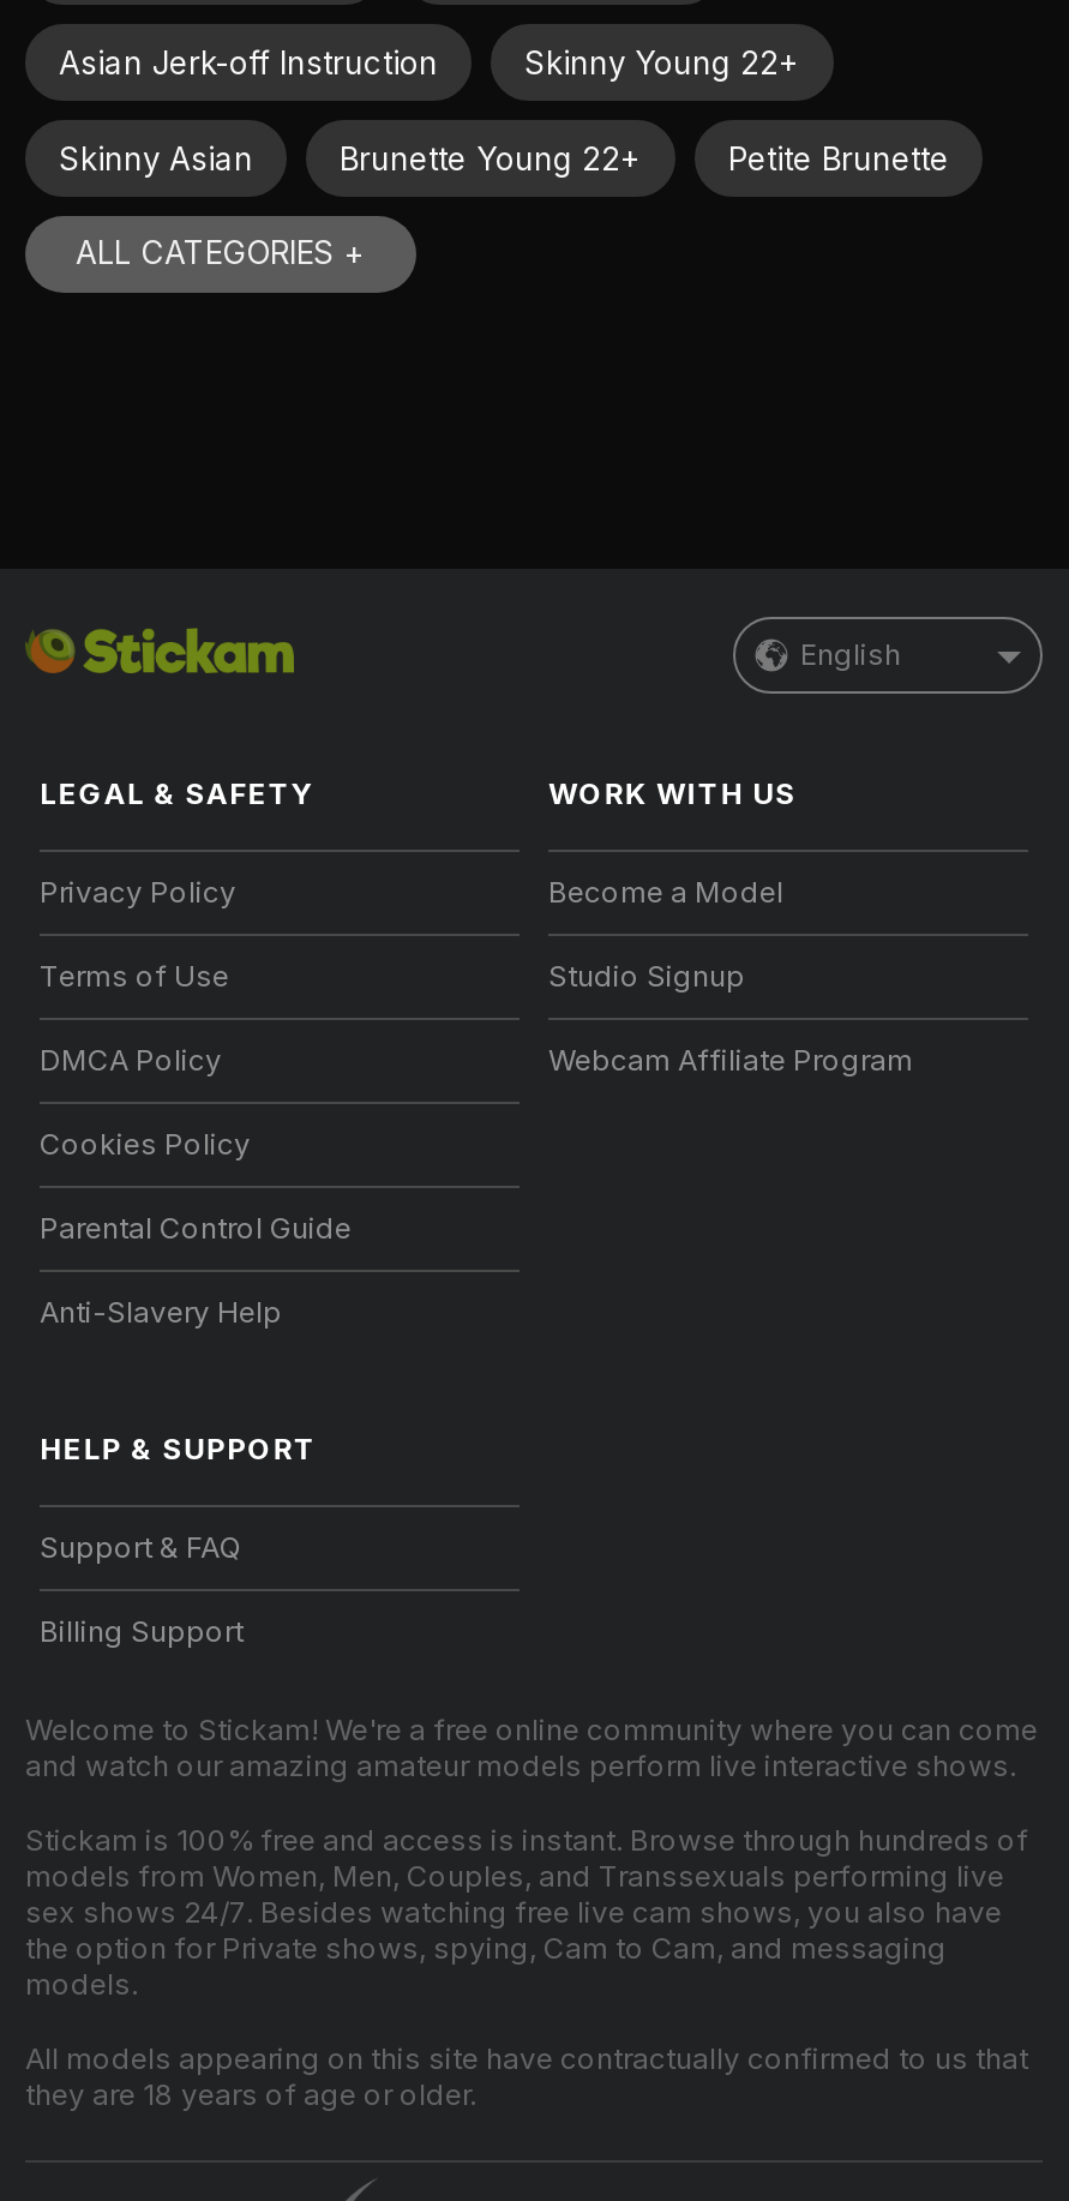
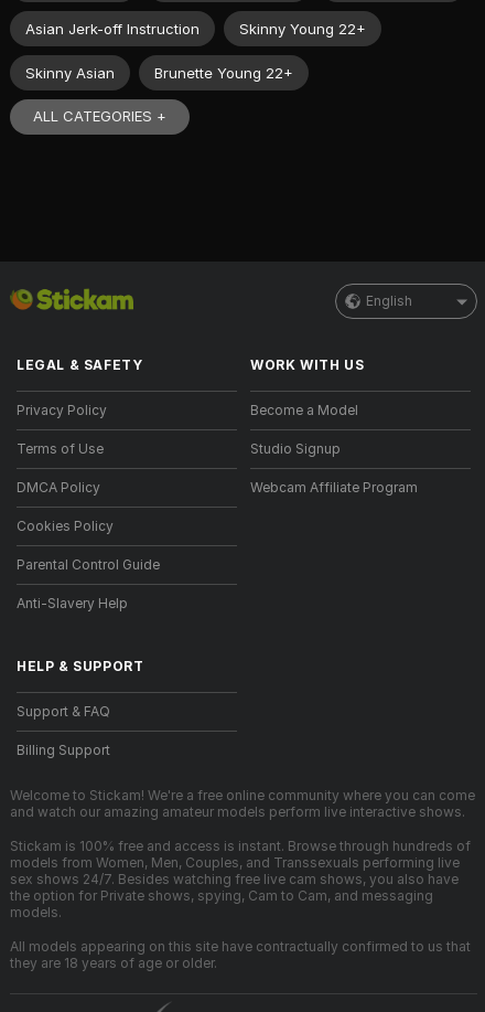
- Petite Brunette
